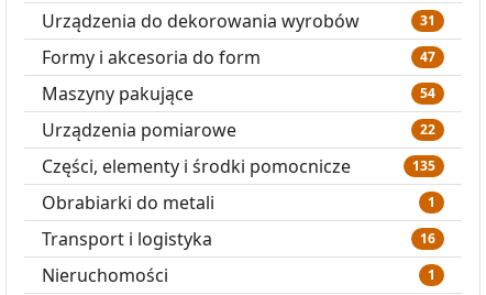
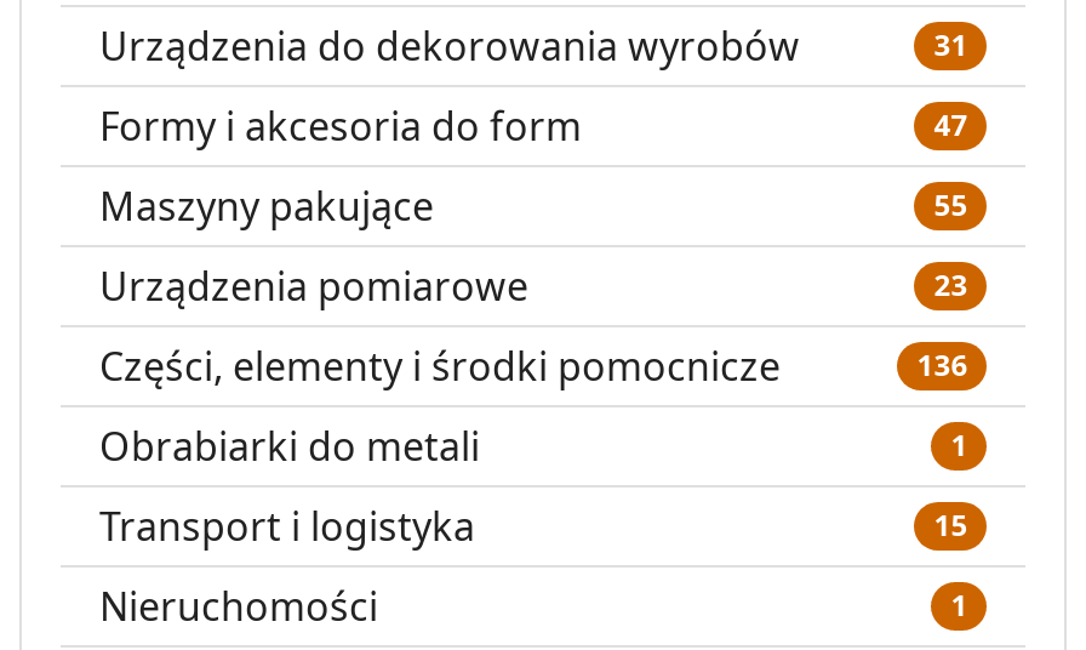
- 54
+ 55

- 22
+ 23

- 135
+ 136

- 16
+ 15
